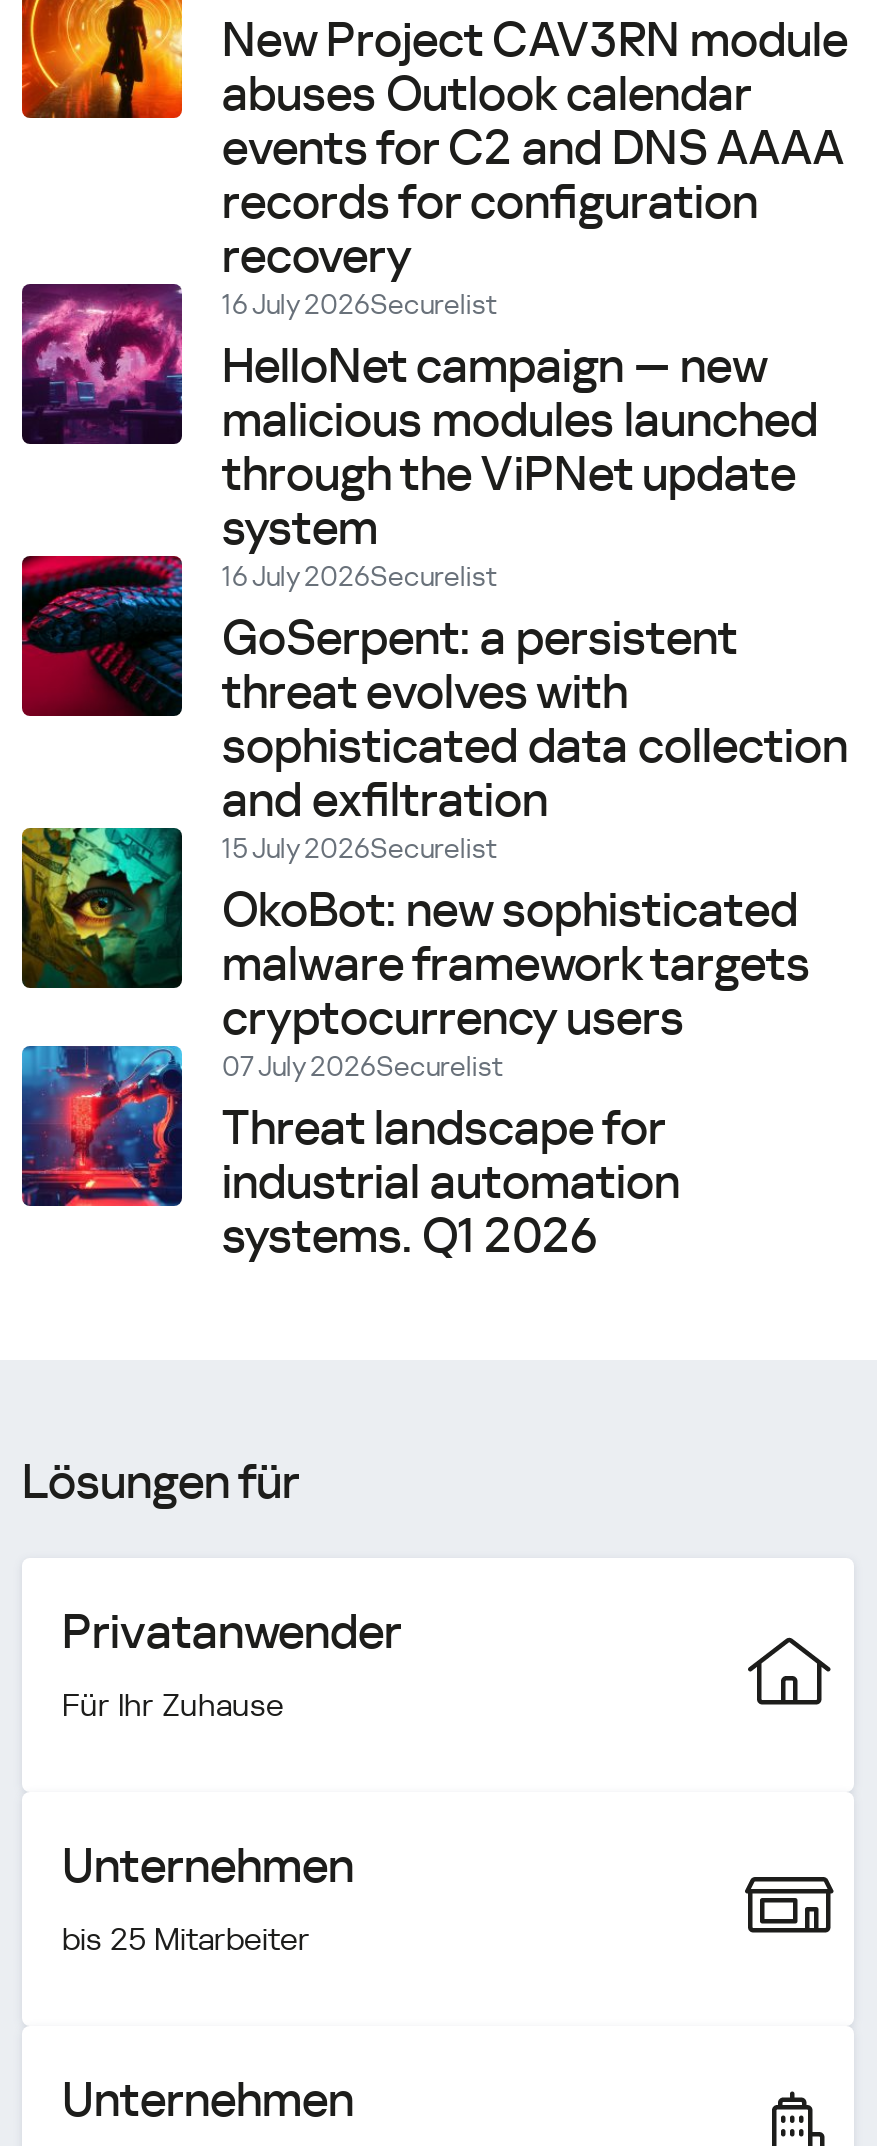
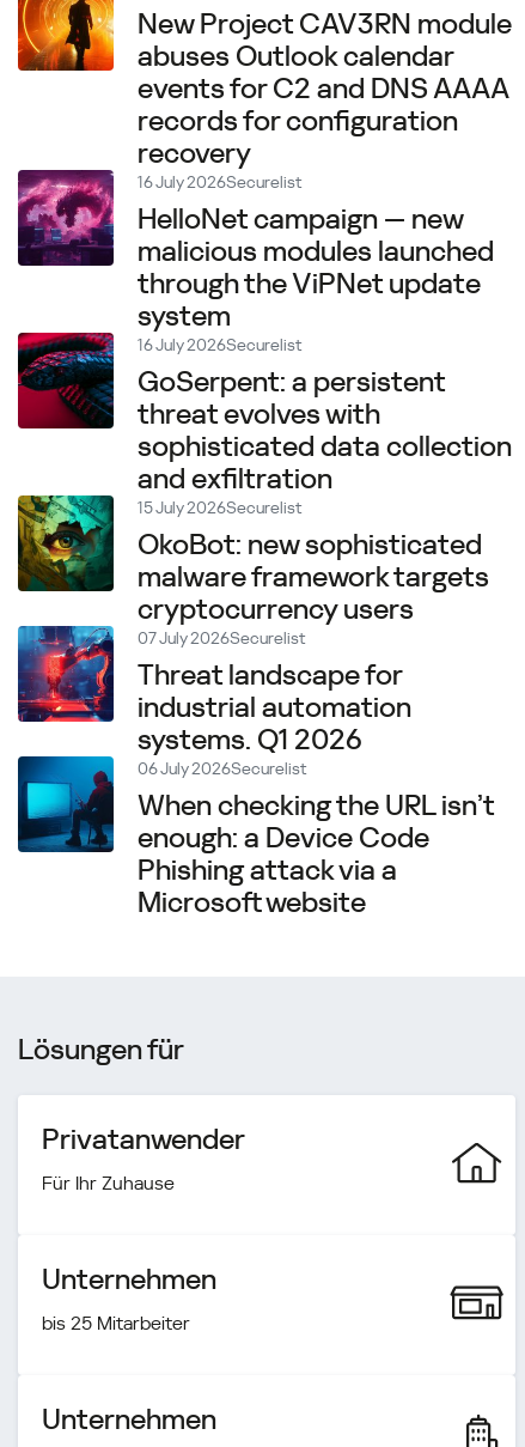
+ [image]
+ 06 July 2026Securelist
+ When checking the URL isn’t
+ enough: a Device Code
+ Phishing attack via a
+ Microsoft website
